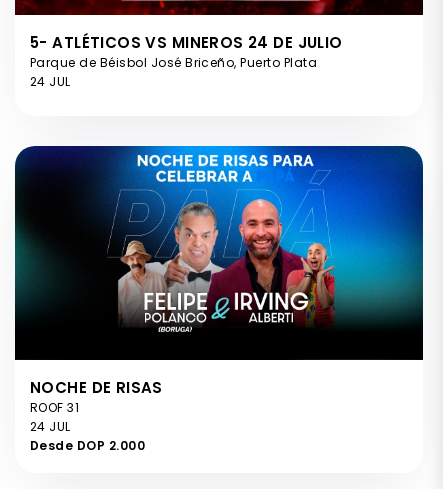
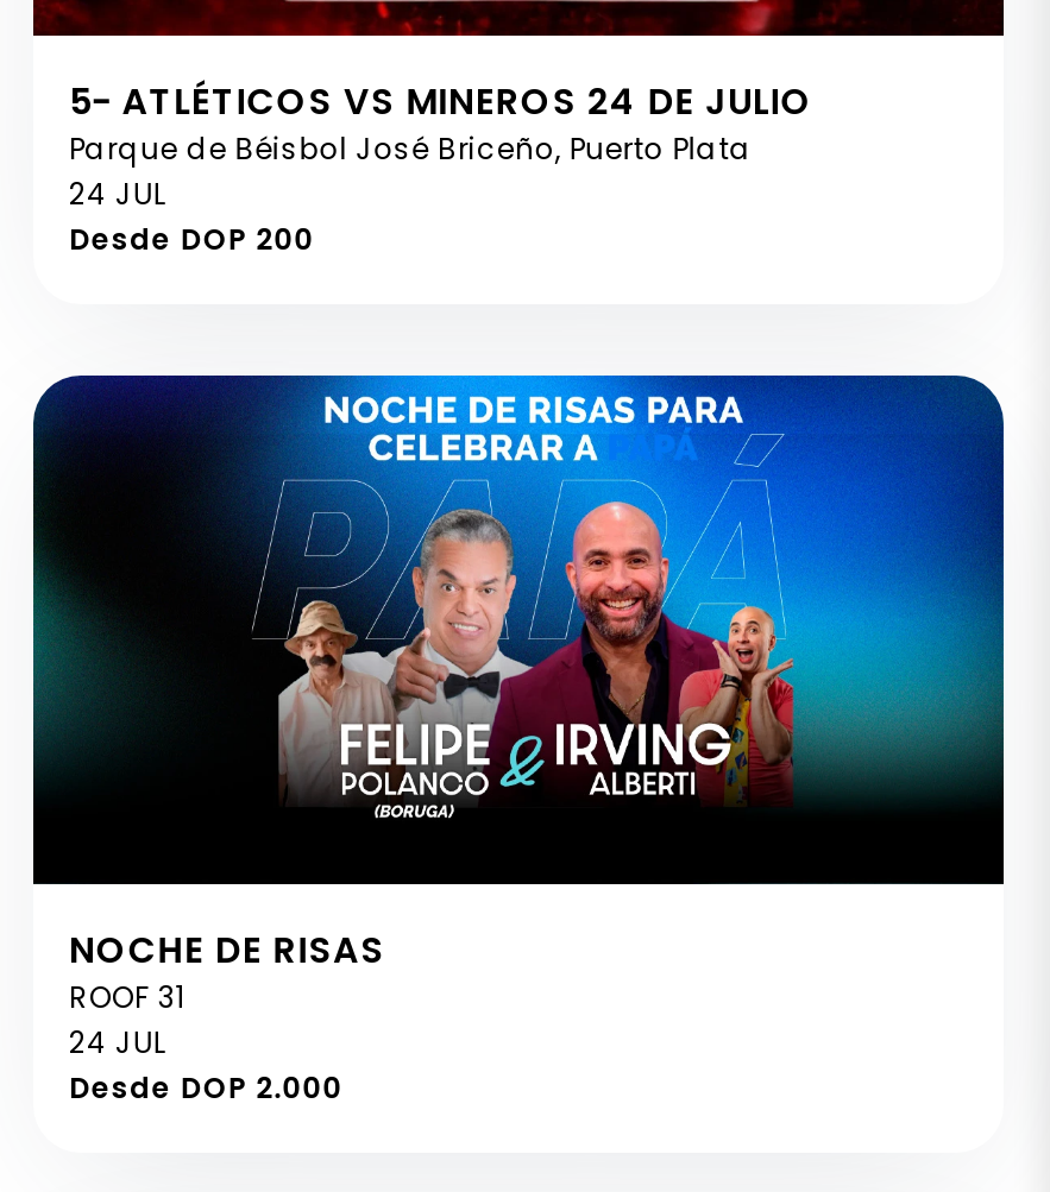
+ Desde DOP 200
